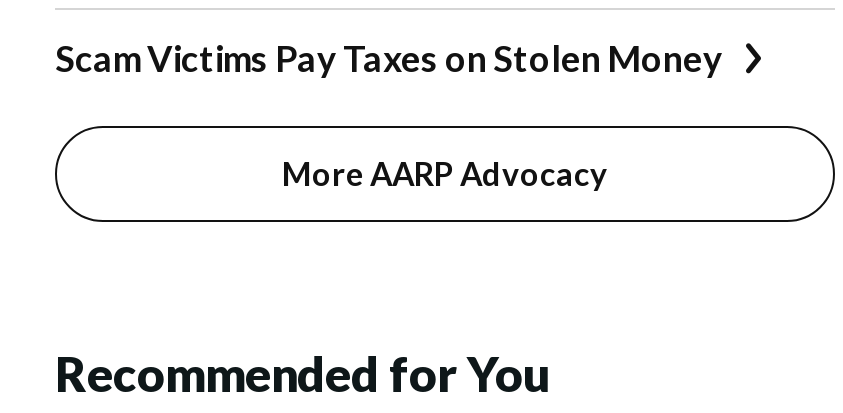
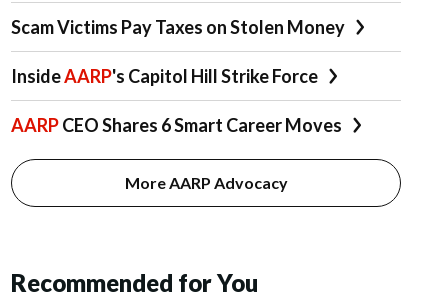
+ Inside AARP's Capitol Hill Strike Force
+ AARP CEO Shares 6 Smart Career Moves
